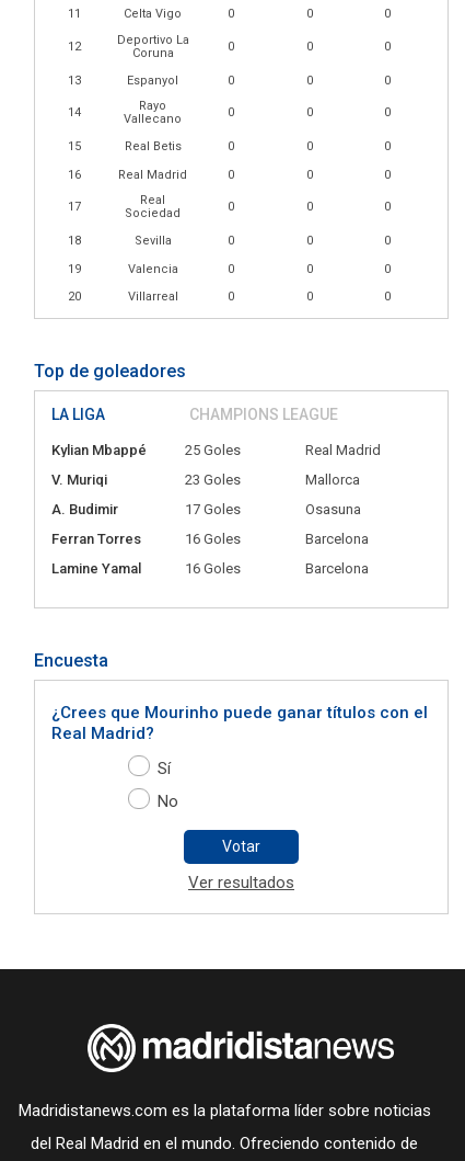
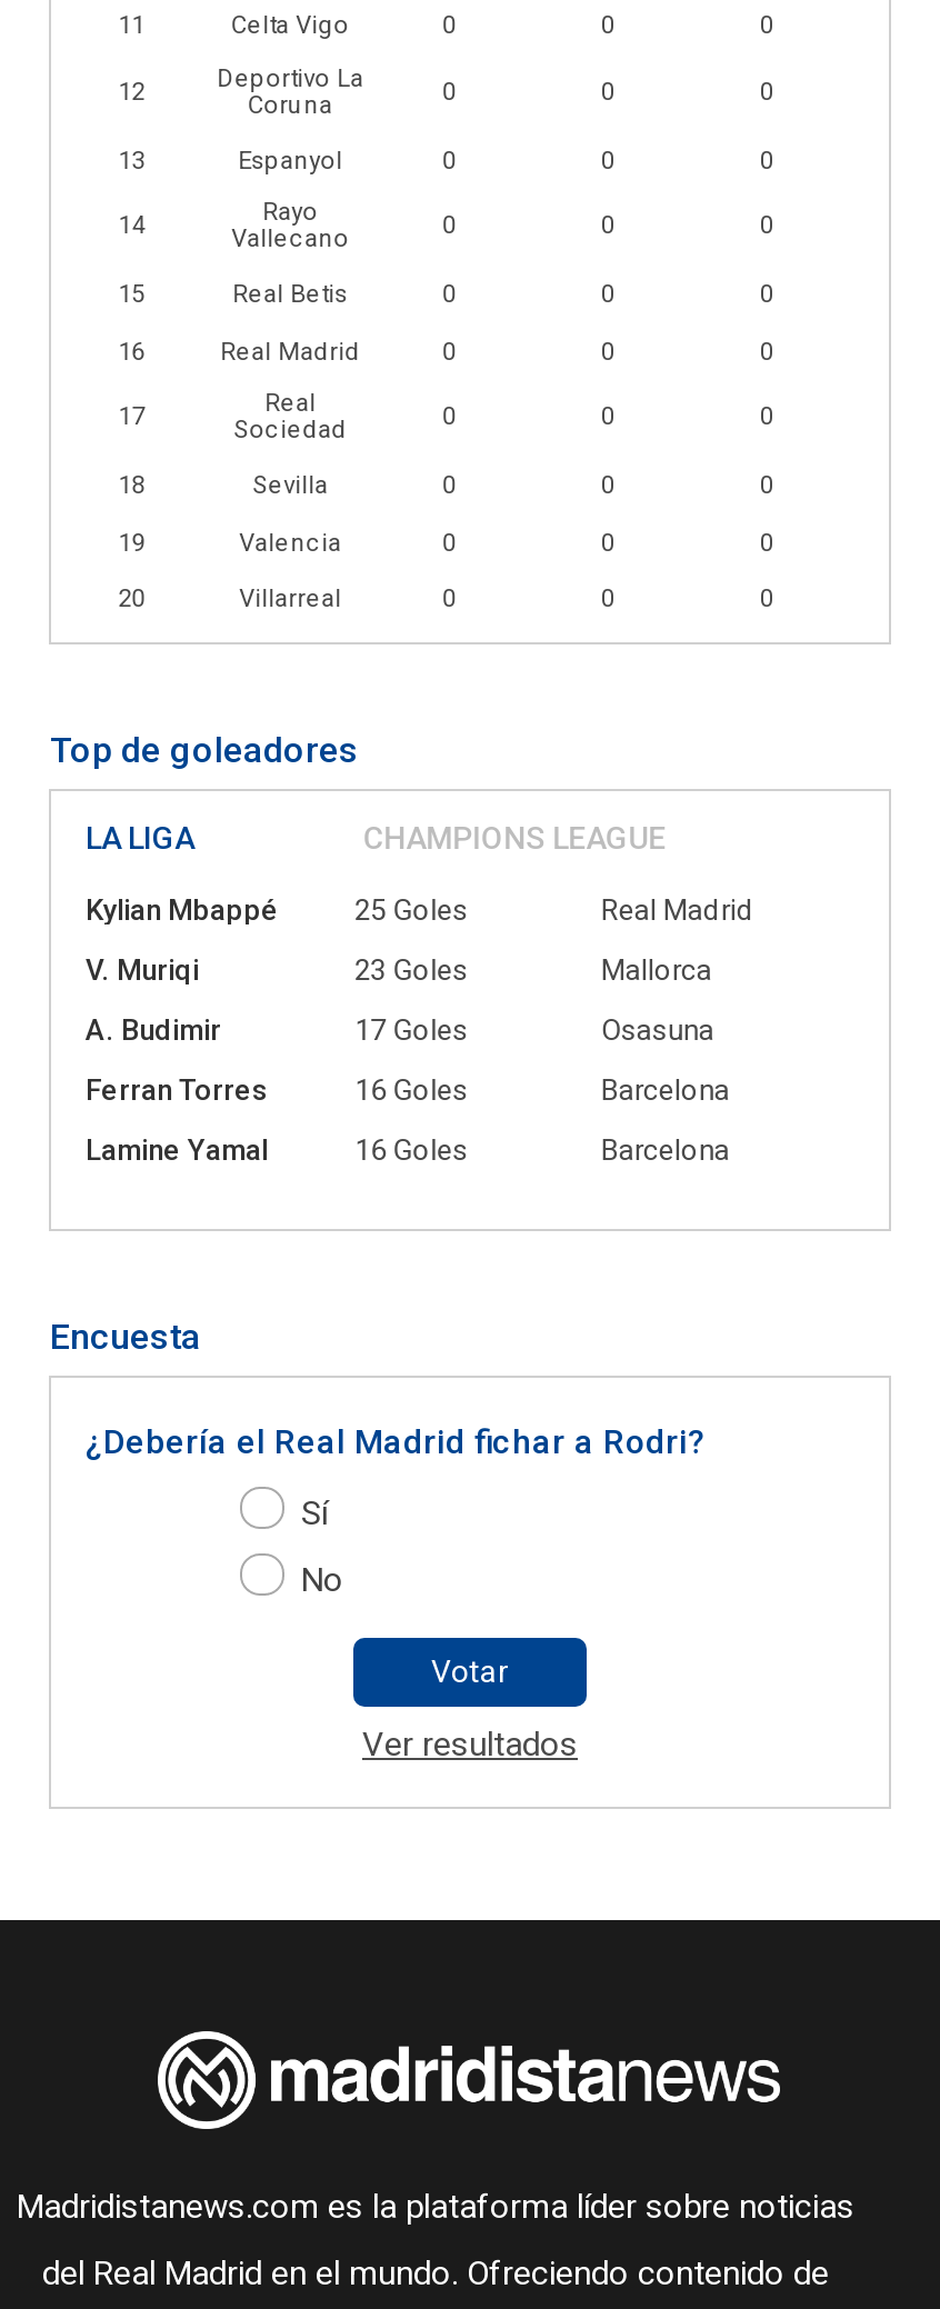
- ¿Crees que Mourinho puede ganar títulos con el
- Real Madrid?
+ ¿Debería el Real Madrid fichar a Rodri?
